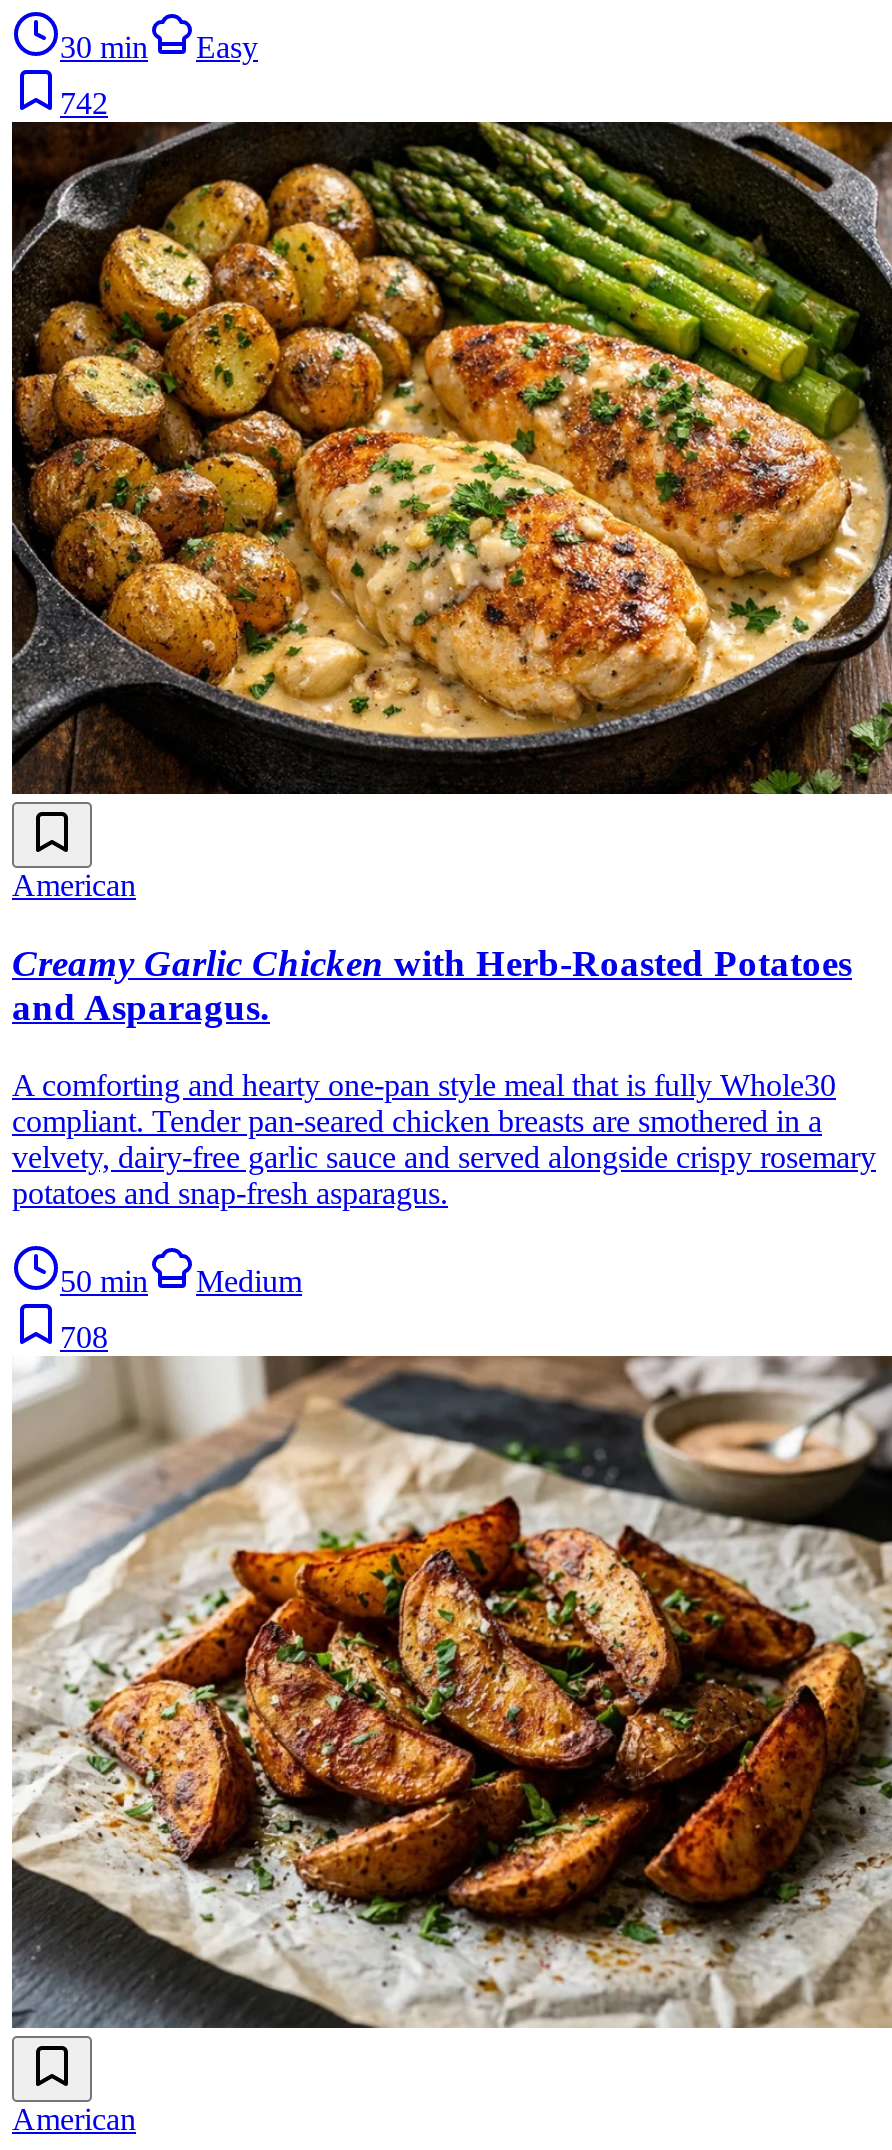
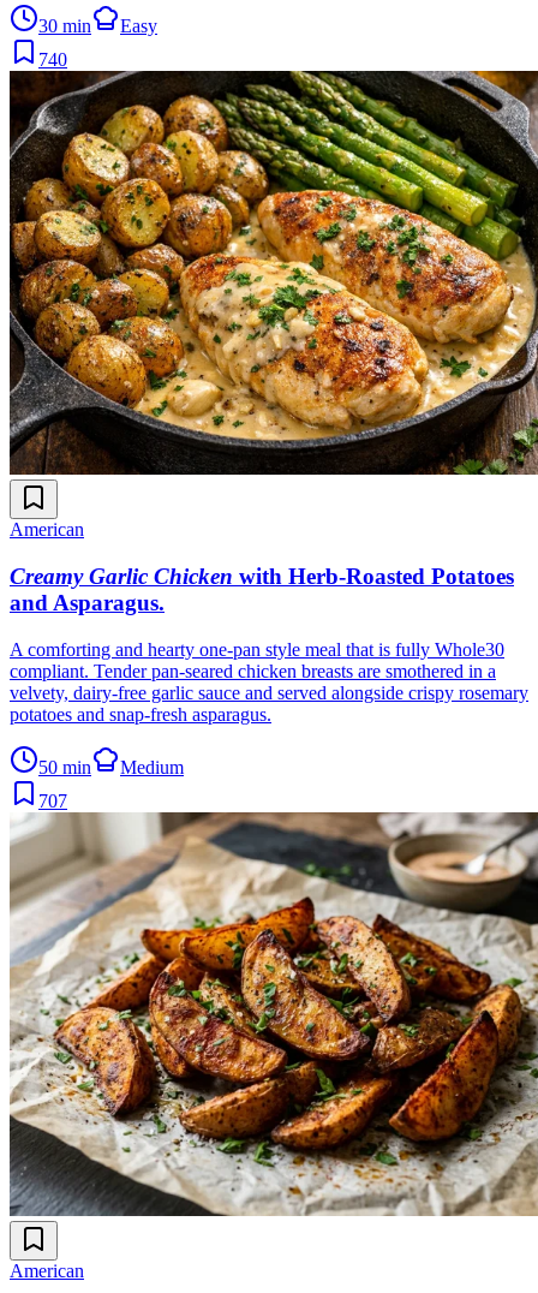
- 742
+ 740

- 708
+ 707
